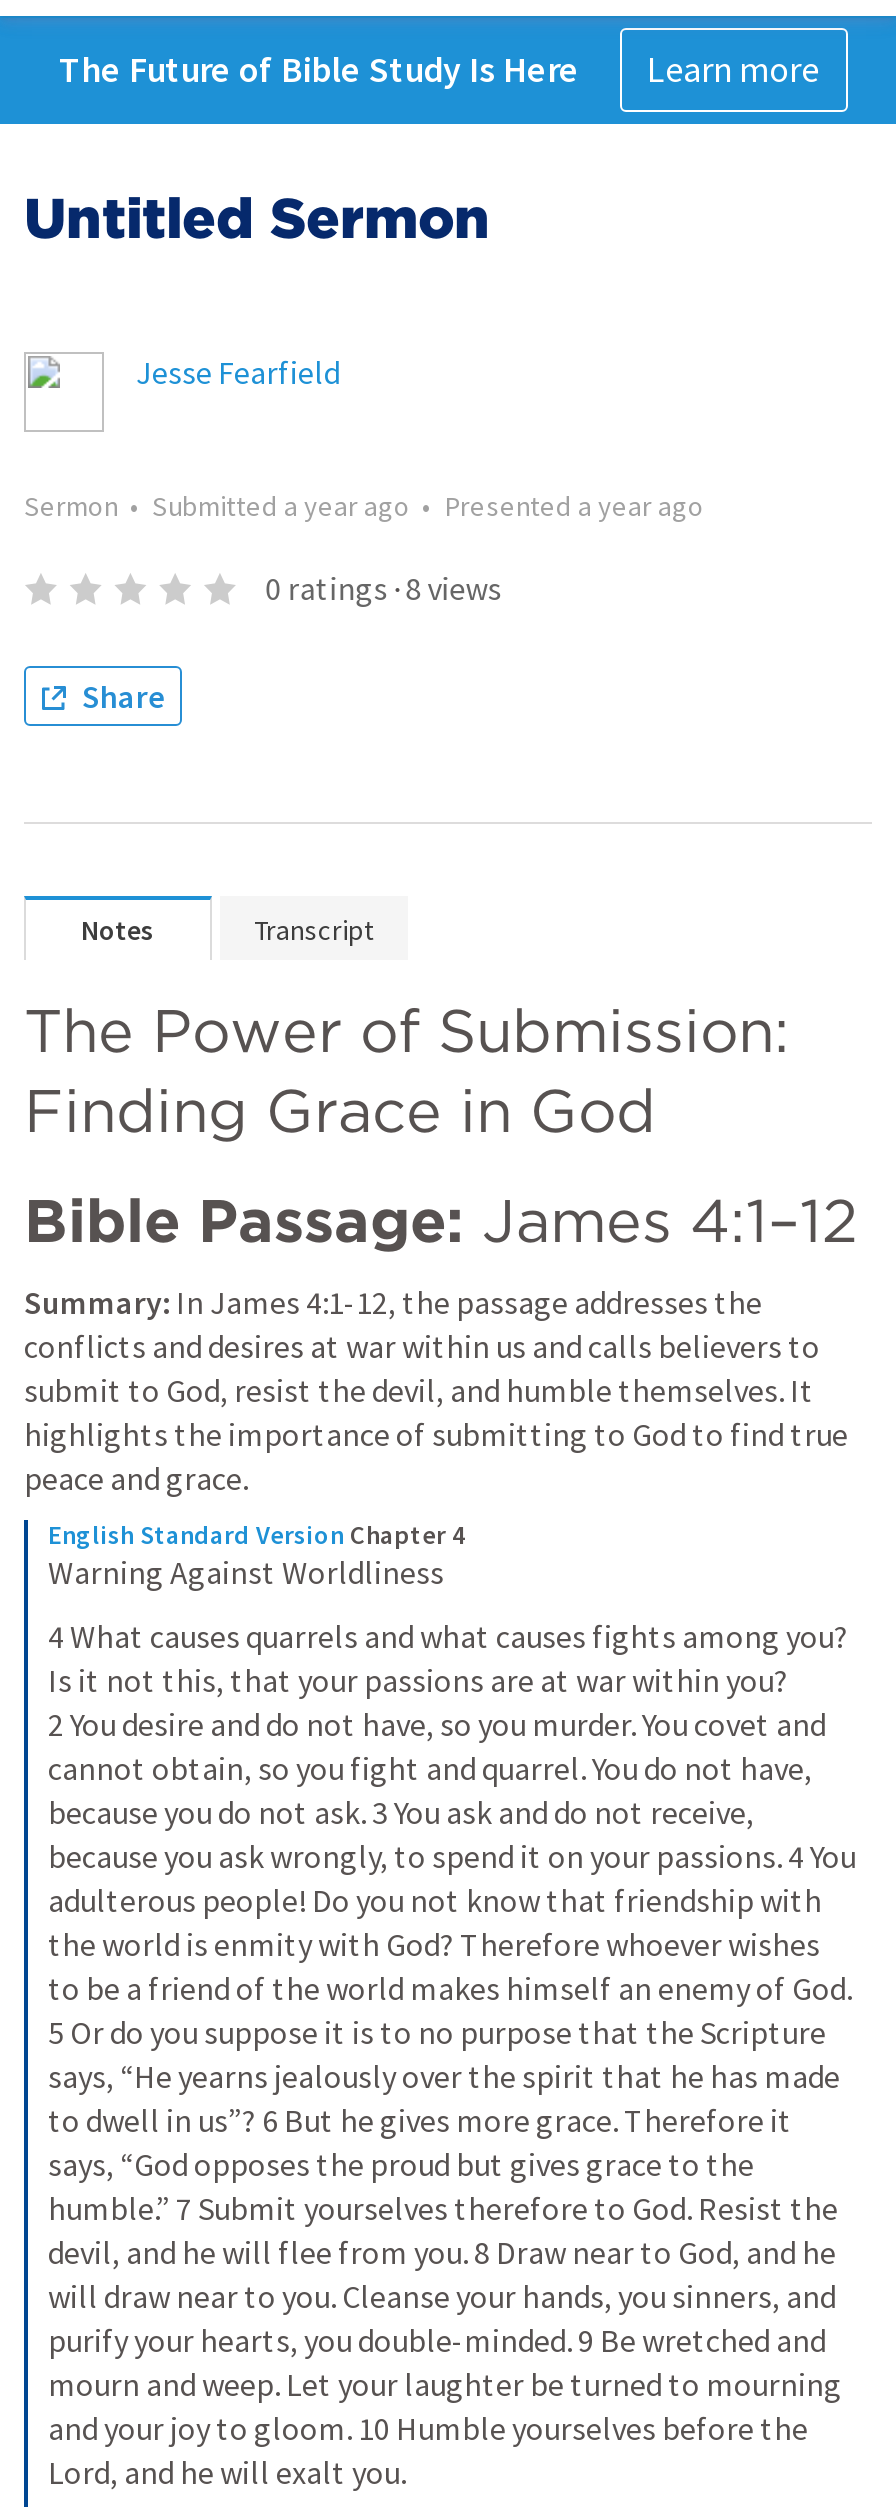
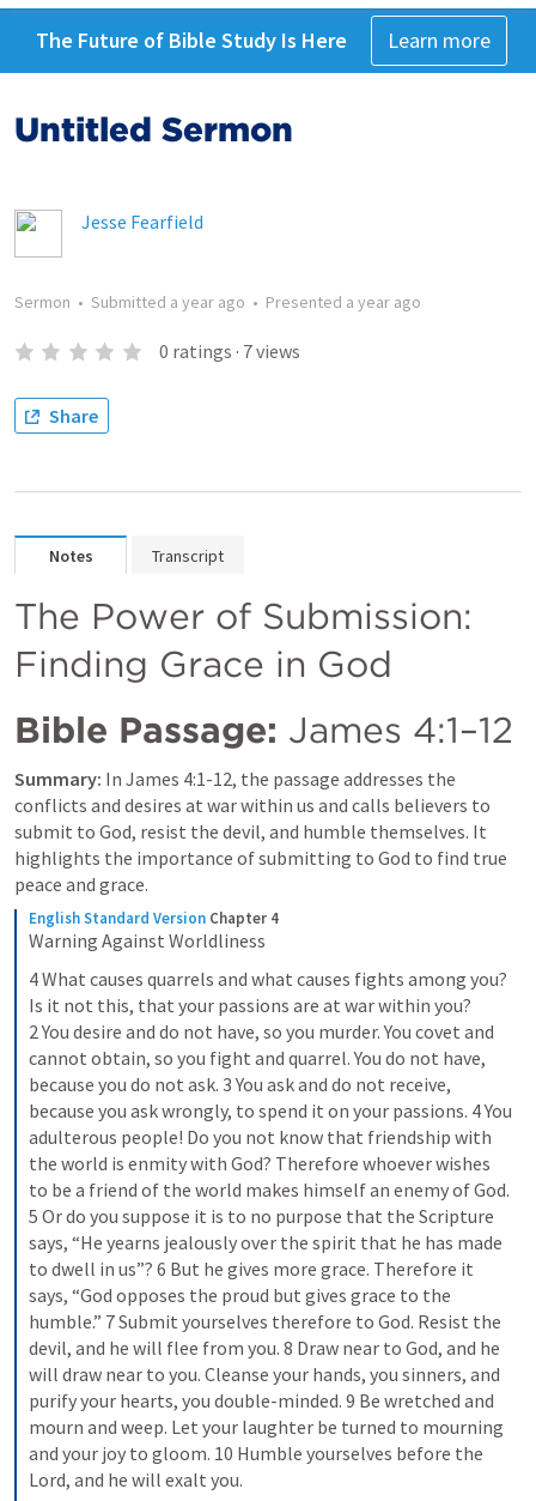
- 0 ratings · 8 views
+ 0 ratings · 7 views
